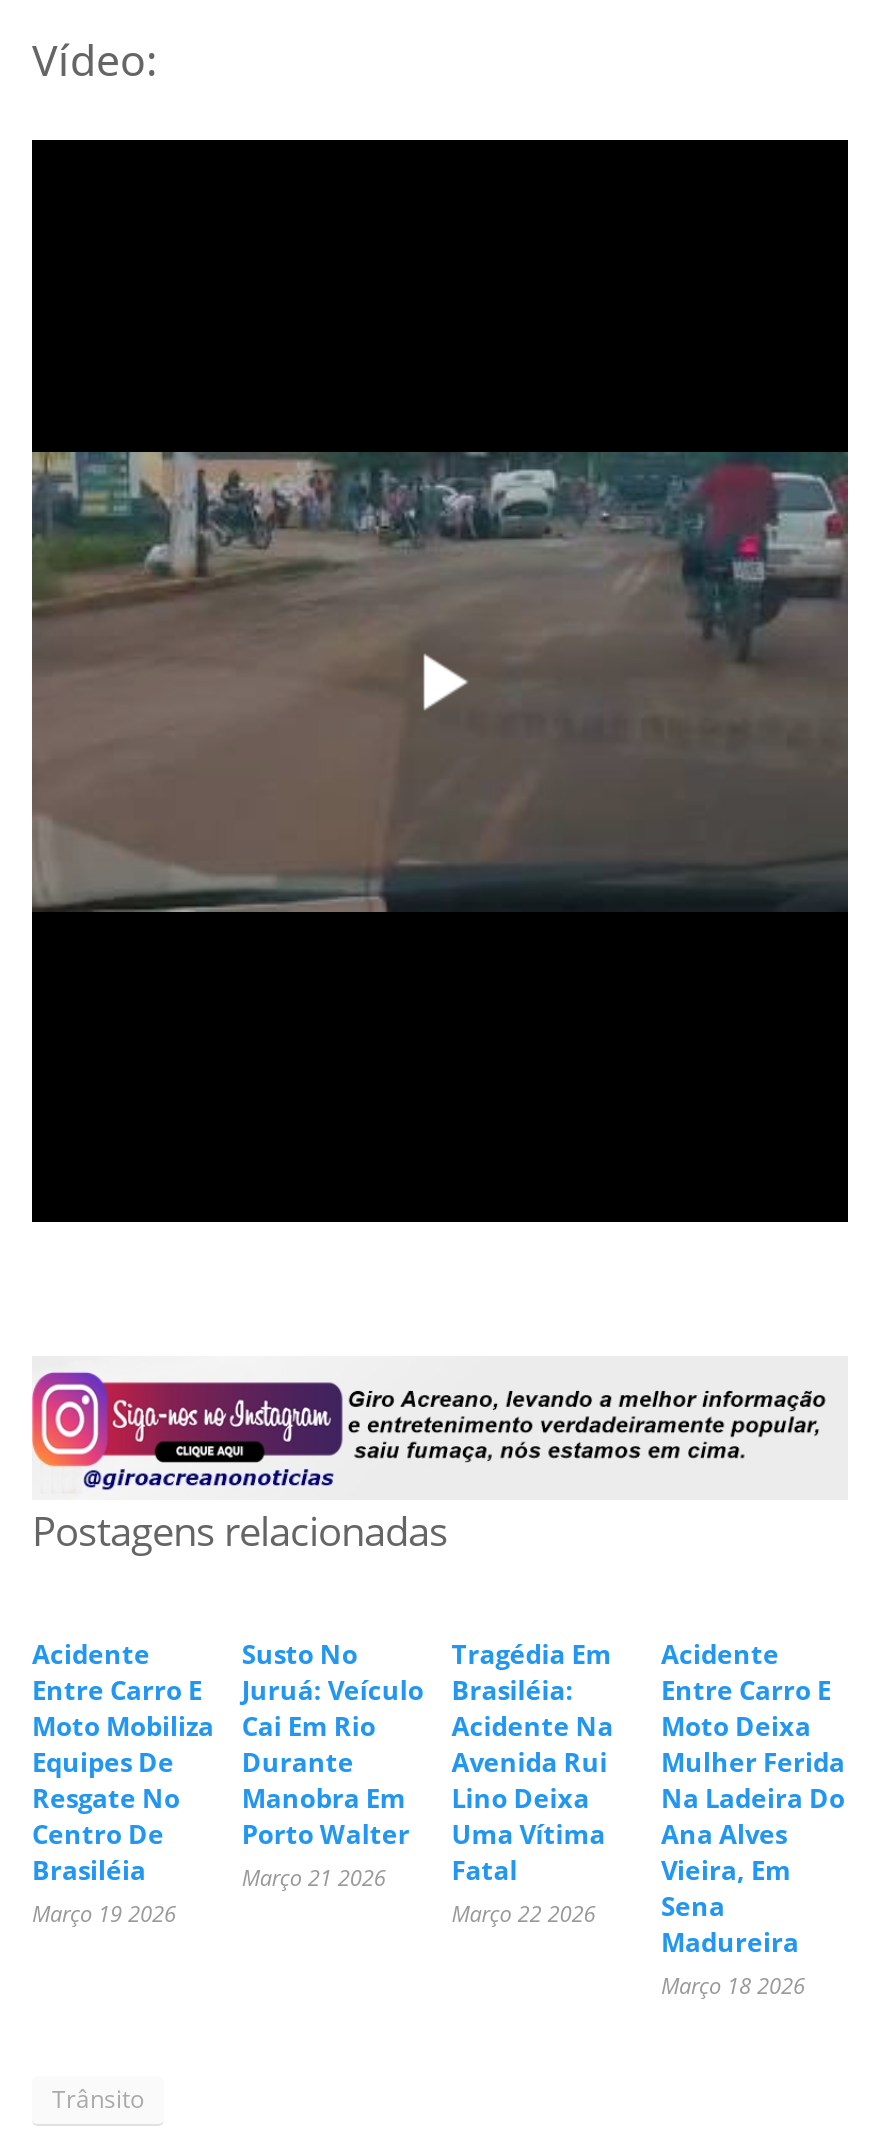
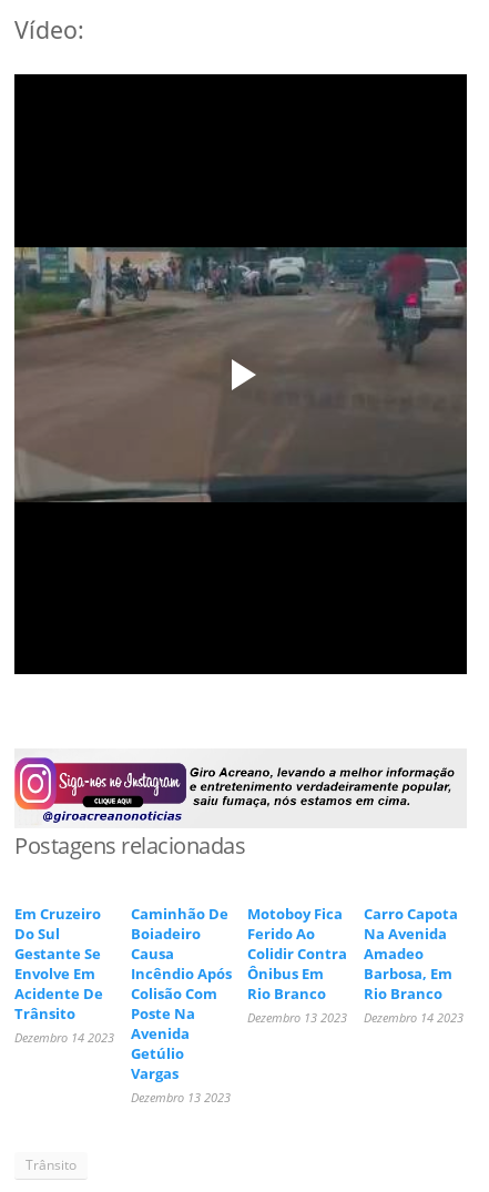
- Acidente
- Entre Carro E
- Moto Mobiliza
- Equipes De
- Resgate No
- Centro De
- Brasiléia
- Março 19 2026
+ Em Cruzeiro
+ Do Sul
+ Gestante Se
+ Envolve Em
+ Acidente De
+ Trânsito
+ Dezembro 14 2023

- Susto No
- Juruá: Veículo
- Cai Em Rio
- Durante
- Manobra Em
- Porto Walter
- Março 21 2026
+ Caminhão De
+ Boiadeiro
+ Causa
+ Incêndio Após
+ Colisão Com
+ Poste Na
+ Avenida
+ Getúlio
+ Vargas
+ Dezembro 13 2023

- Tragédia Em
- Brasiléia:
- Acidente Na
- Avenida Rui
- Lino Deixa
- Uma Vítima
- Fatal
- Março 22 2026
+ Motoboy Fica
+ Ferido Ao
+ Colidir Contra
+ Ônibus Em
+ Rio Branco
+ Dezembro 13 2023

- Acidente
- Entre Carro E
- Moto Deixa
- Mulher Ferida
- Na Ladeira Do
- Ana Alves
- Vieira, Em
- Sena
- Madureira
- Março 18 2026
+ Carro Capota
+ Na Avenida
+ Amadeo
+ Barbosa, Em
+ Rio Branco
+ Dezembro 14 2023
